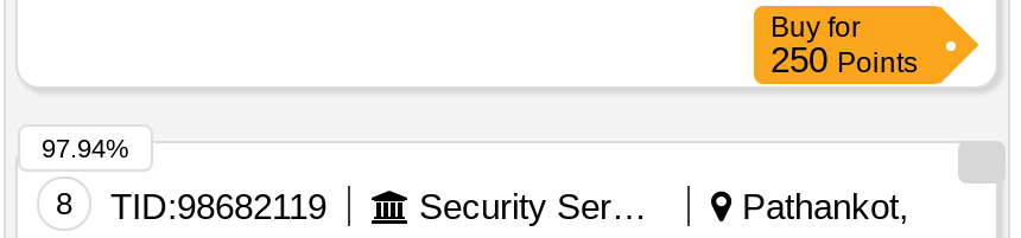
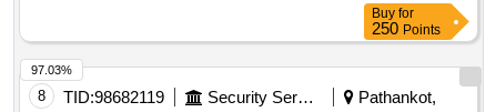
- 97.94%
+ 97.03%
